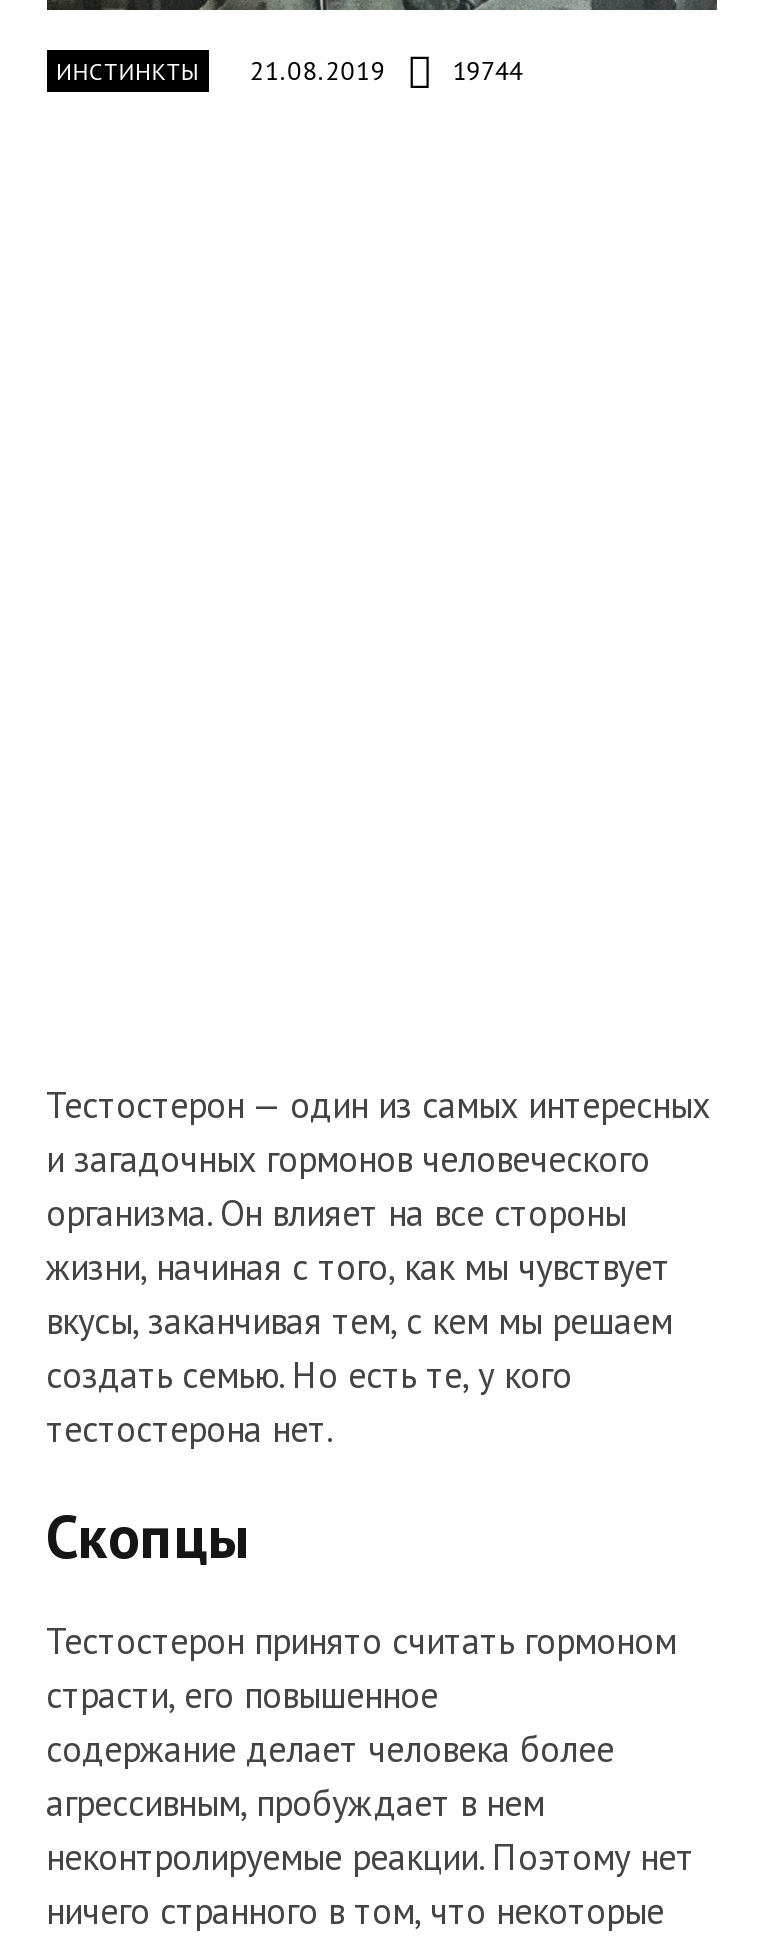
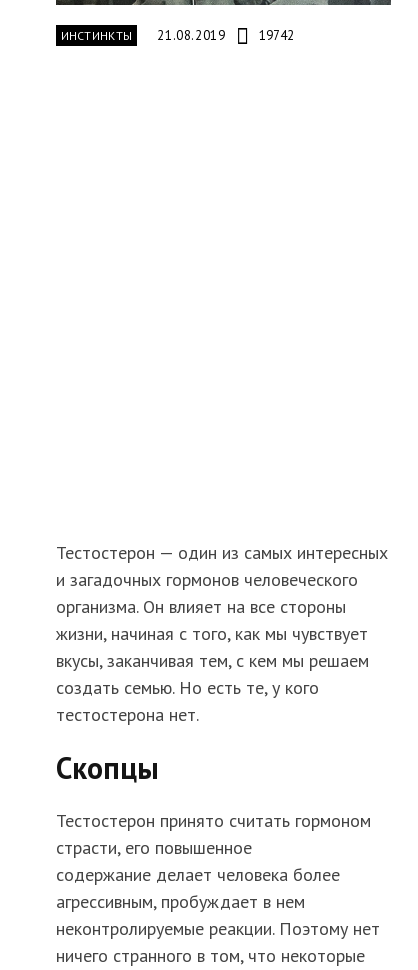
- ИНСТИНКТЫ 21.08.2019 19744
+ ИНСТИНКТЫ 21.08.2019 19742
